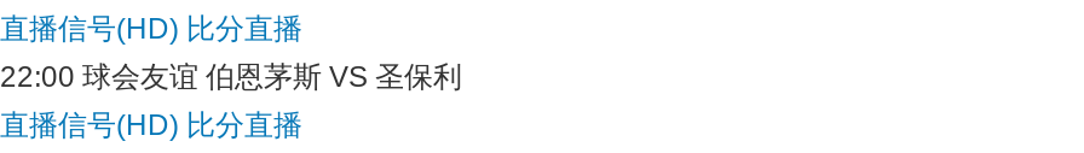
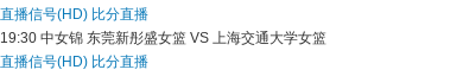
- 22:00 球会友谊伯恩茅斯 VS 圣保利
+ 19:30 中女锦东莞新彤盛女篮 VS 上海交通大学女篮
